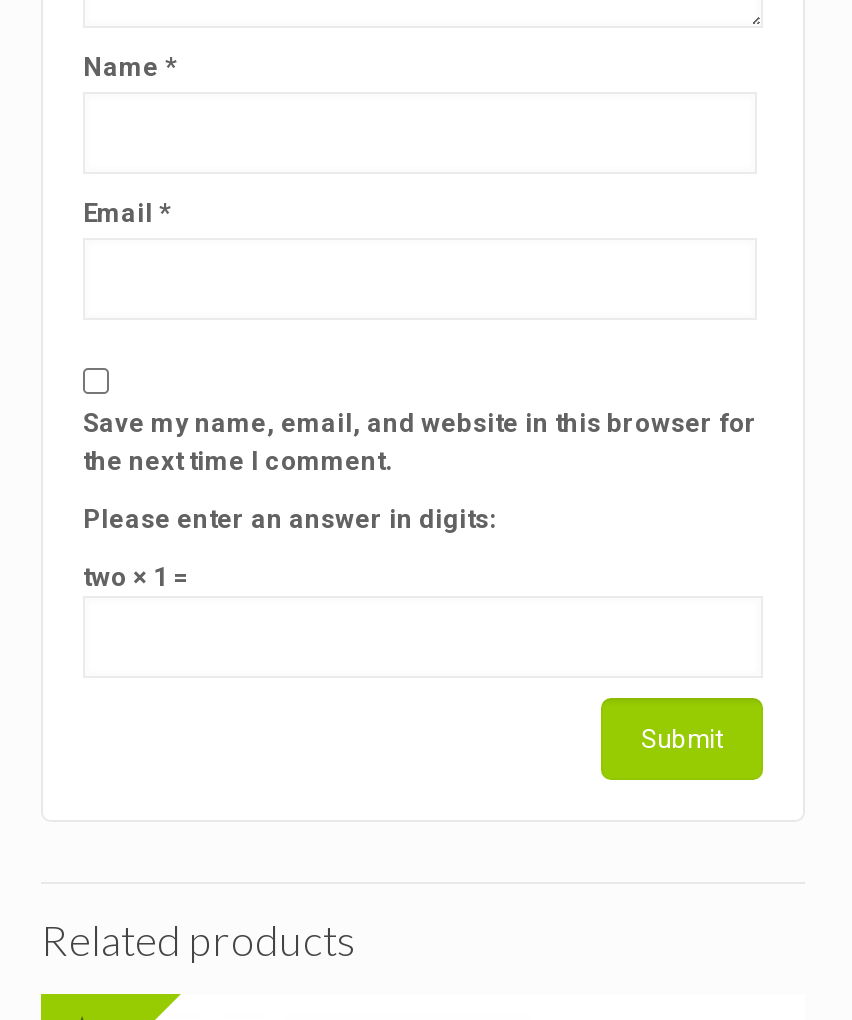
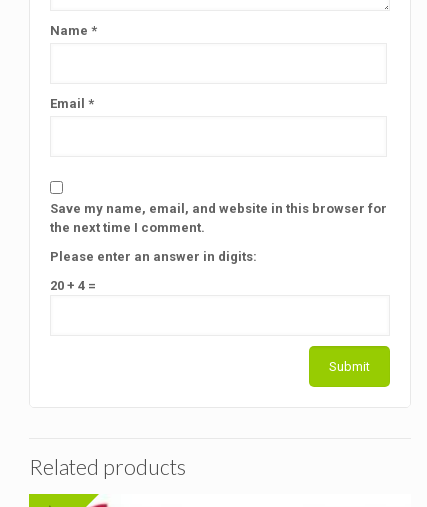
- two × 1 =
+ 20 + 4 =
